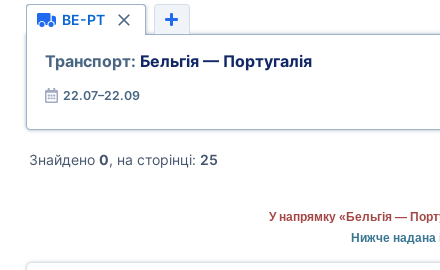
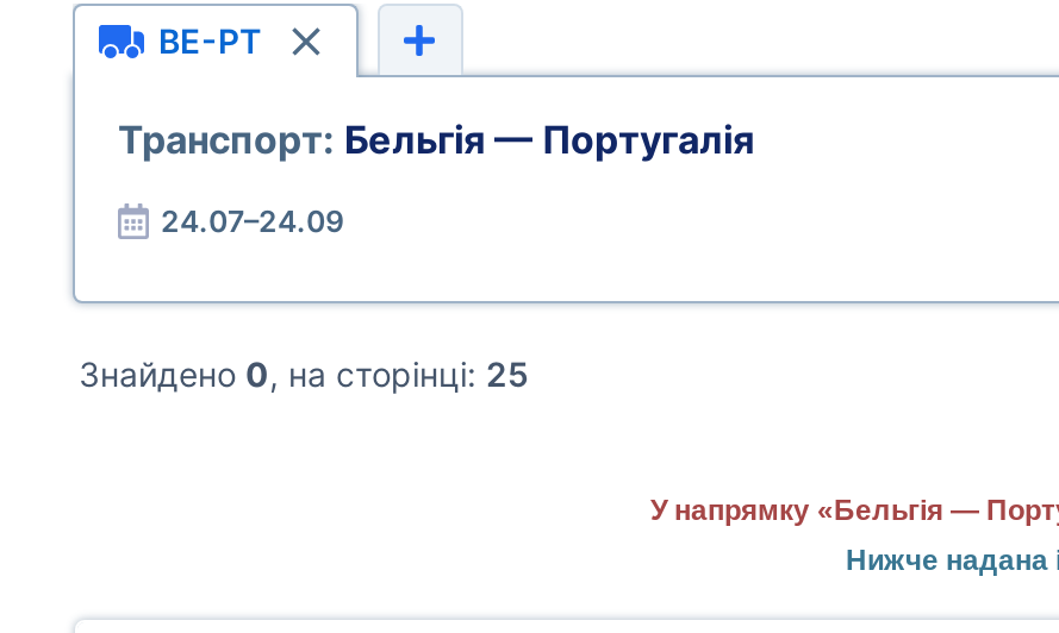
- 22.07–22.09
+ 24.07–24.09
